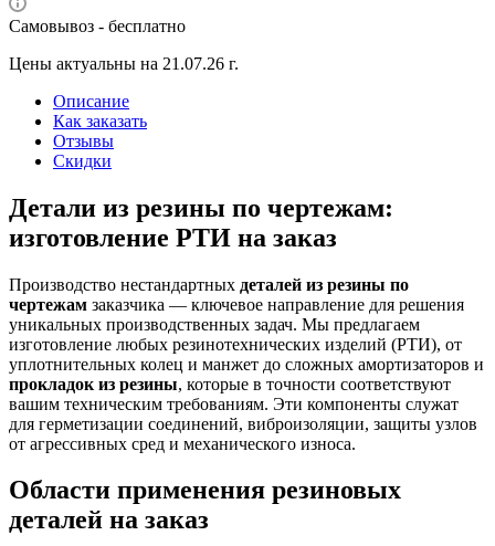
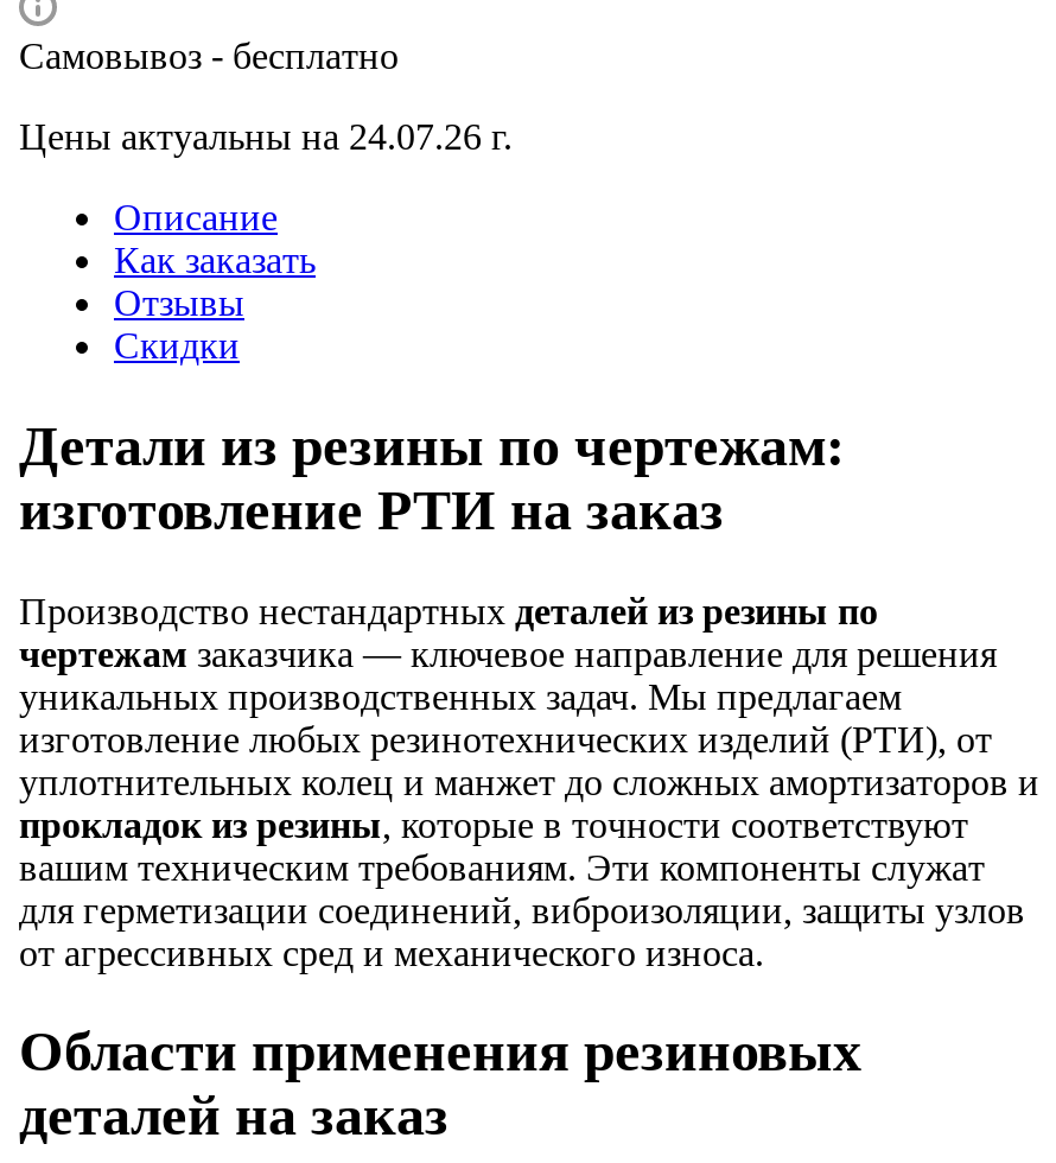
- Цены актуальны на 21.07.26 г.
+ Цены актуальны на 24.07.26 г.
